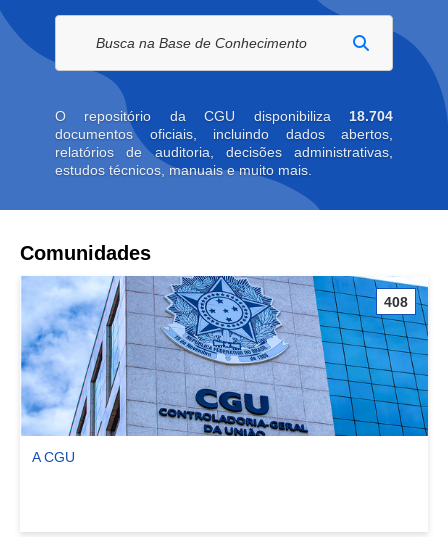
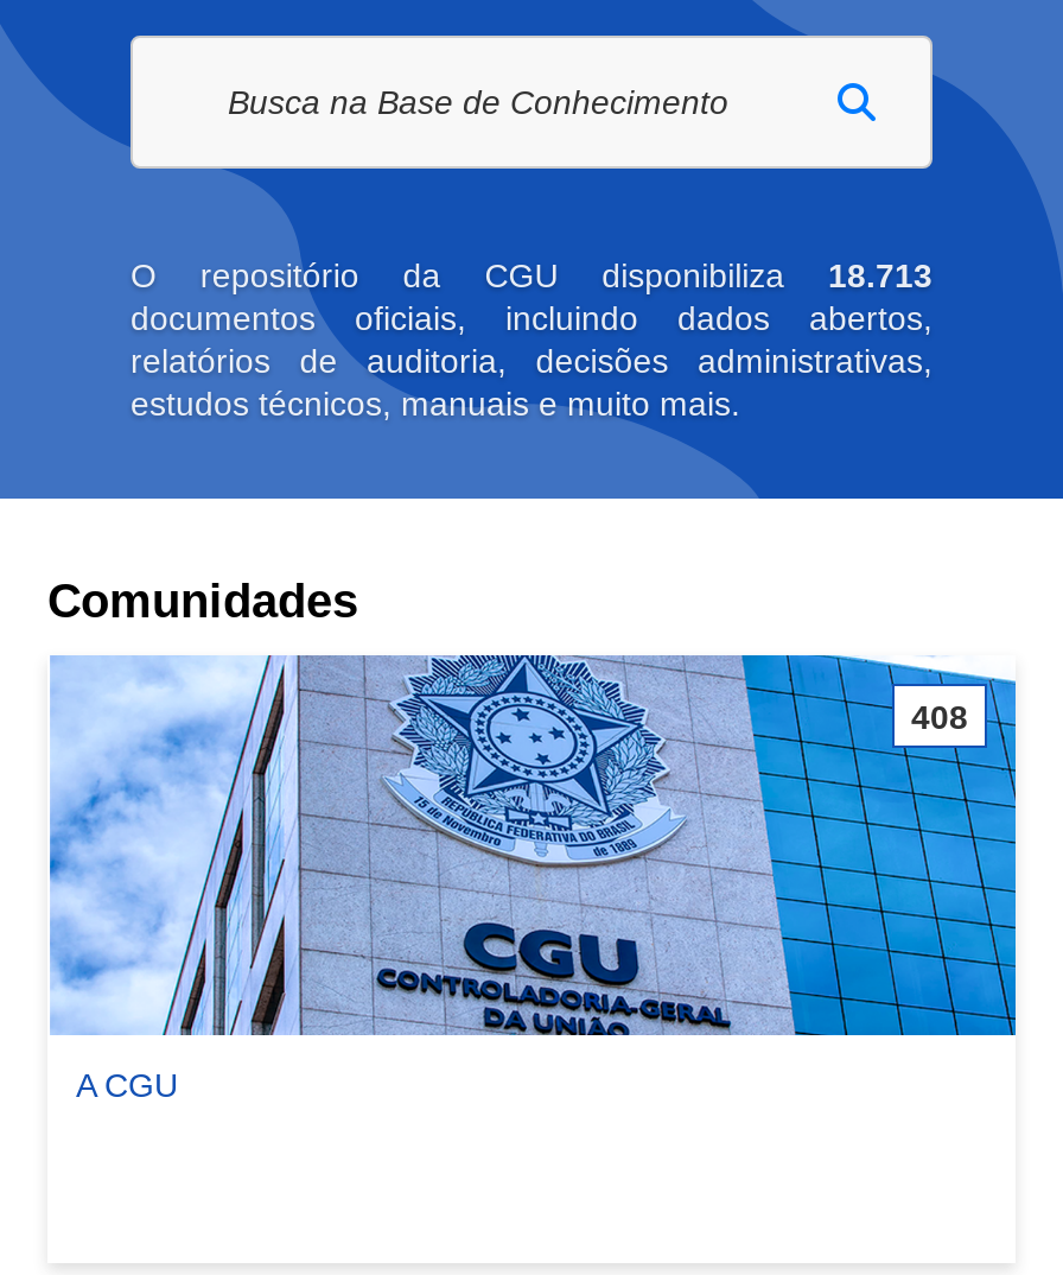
- O repositório da CGU disponibiliza 18.704
+ O repositório da CGU disponibiliza 18.713
